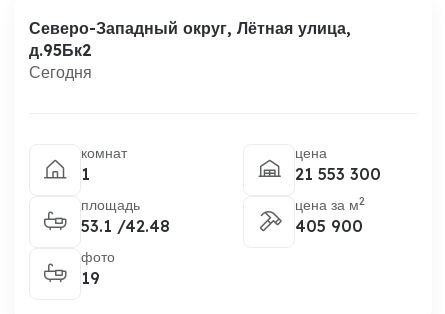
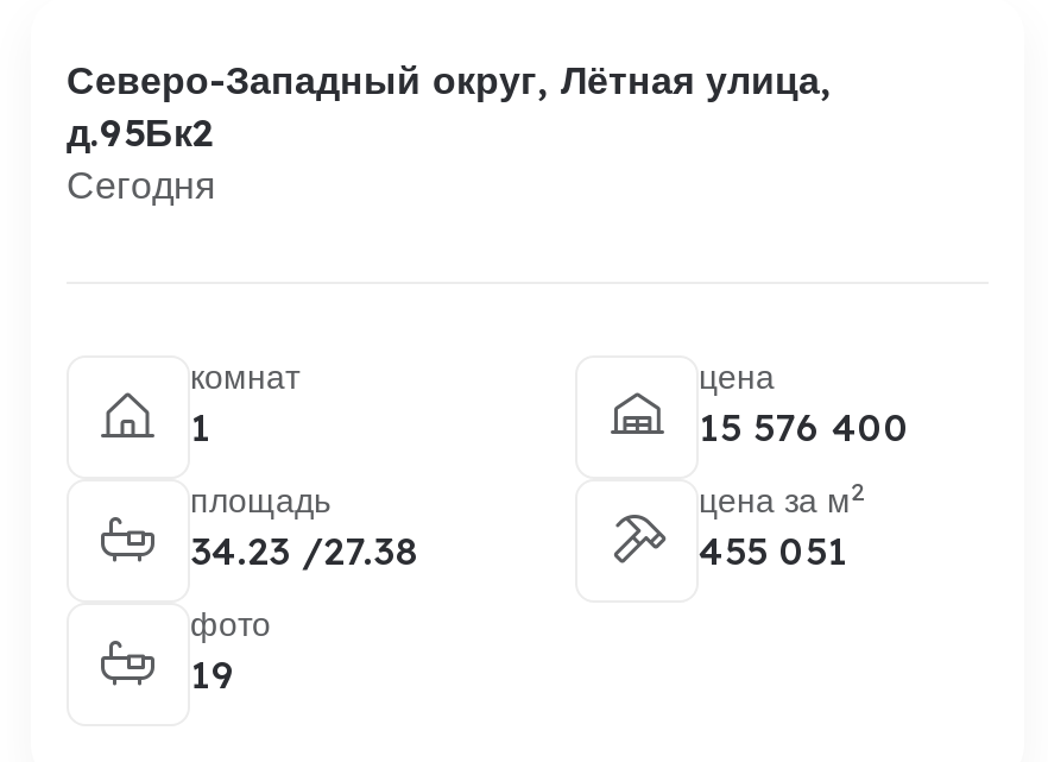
- 21 553 300
+ 15 576 400

- 53.1 /42.48
+ 34.23 /27.38

- 405 900
+ 455 051
